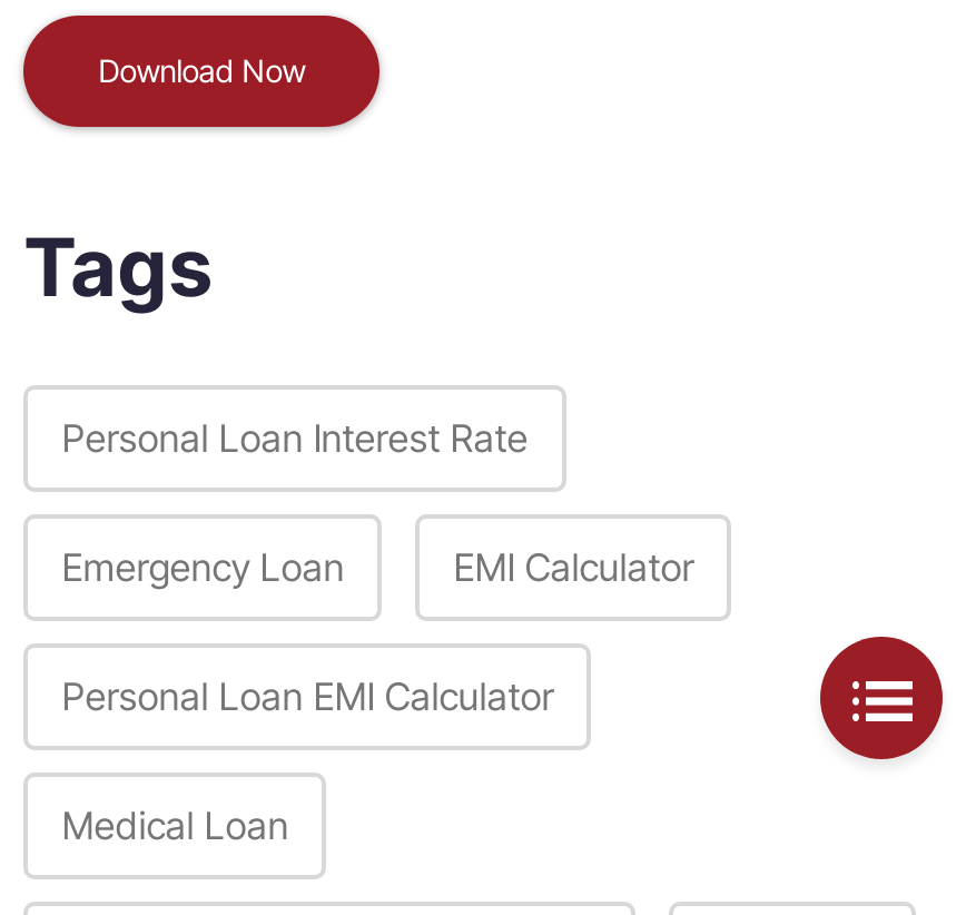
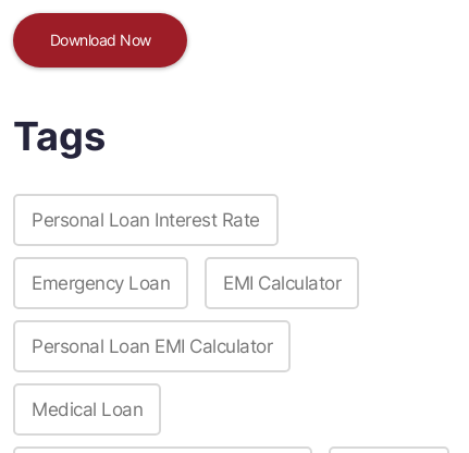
- [image]
